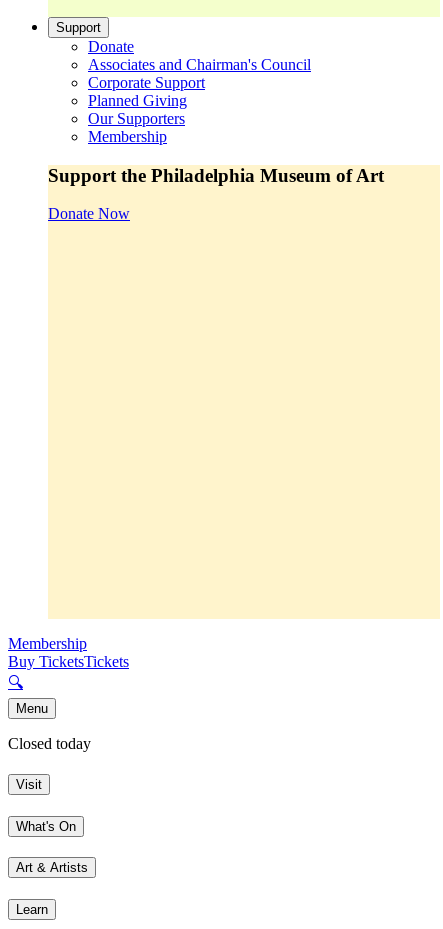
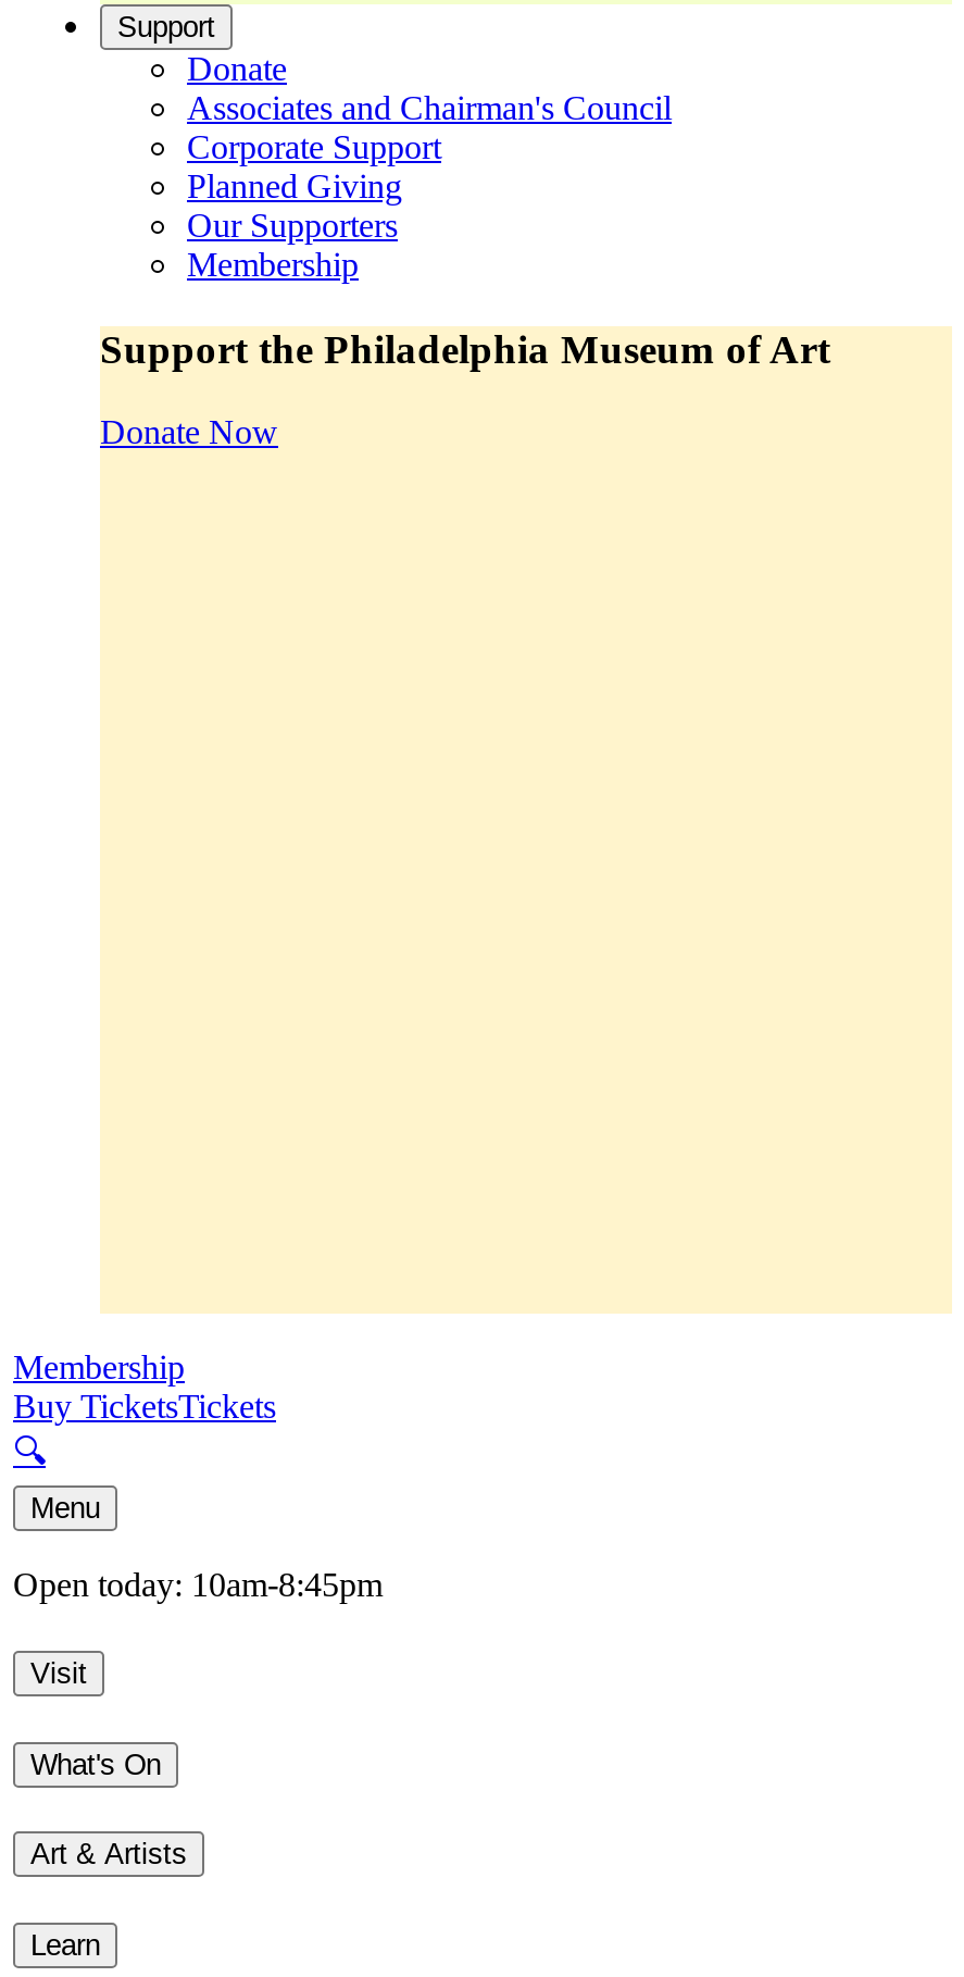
- Closed today
+ Open today: 10am-8:45pm
